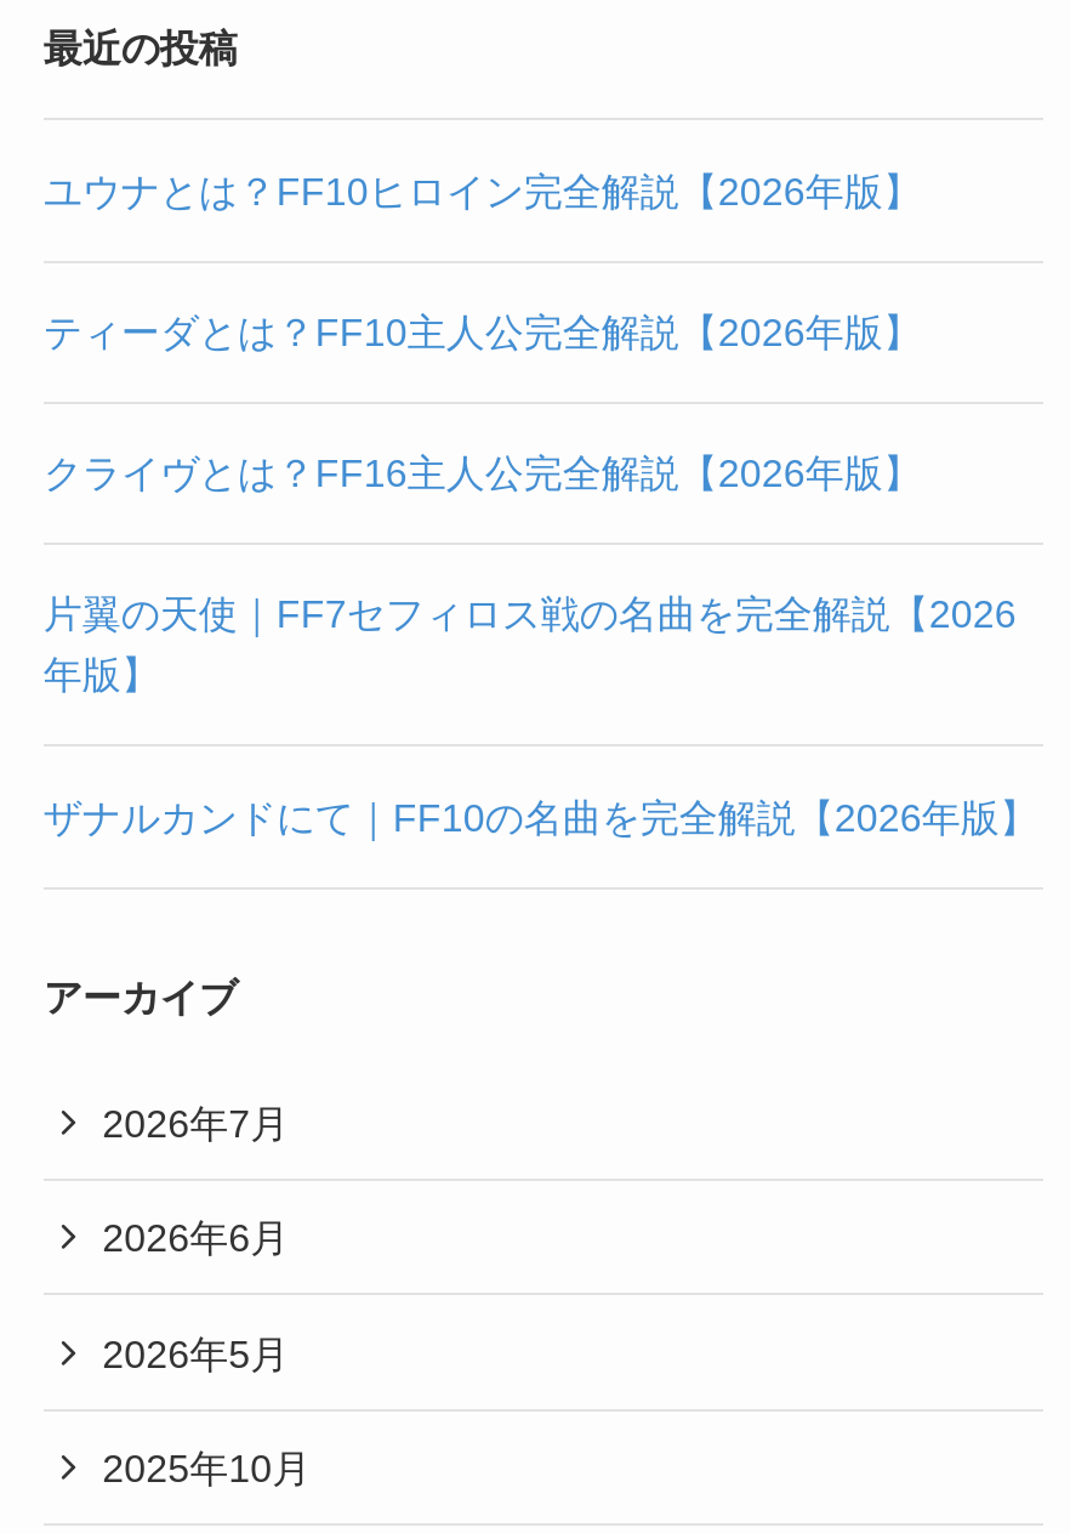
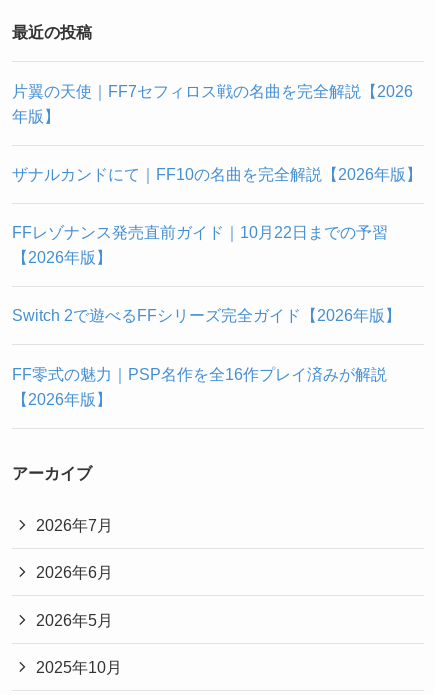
- ユウナとは？FF10ヒロイン完全解説【2026年版】
- ティーダとは？FF10主人公完全解説【2026年版】
- クライヴとは？FF16主人公完全解説【2026年版】

moved up: 片翼の天使｜FF7セフィロス戦の名曲を完全解説【2026 | 年版】 | ザナルカンドにて｜FF10の名曲を完全解説【2026年版】

+ FFレゾナンス発売直前ガイド｜10月22日までの予習
+ 【2026年版】
+ Switch 2で遊べるFFシリーズ完全ガイド【2026年版】
+ FF零式の魅力｜PSP名作を全16作プレイ済みが解説
+ 【2026年版】
